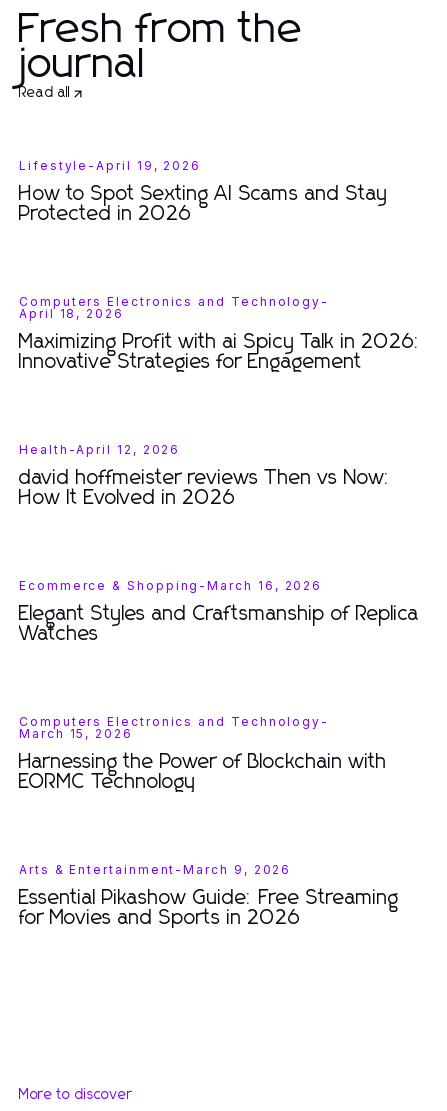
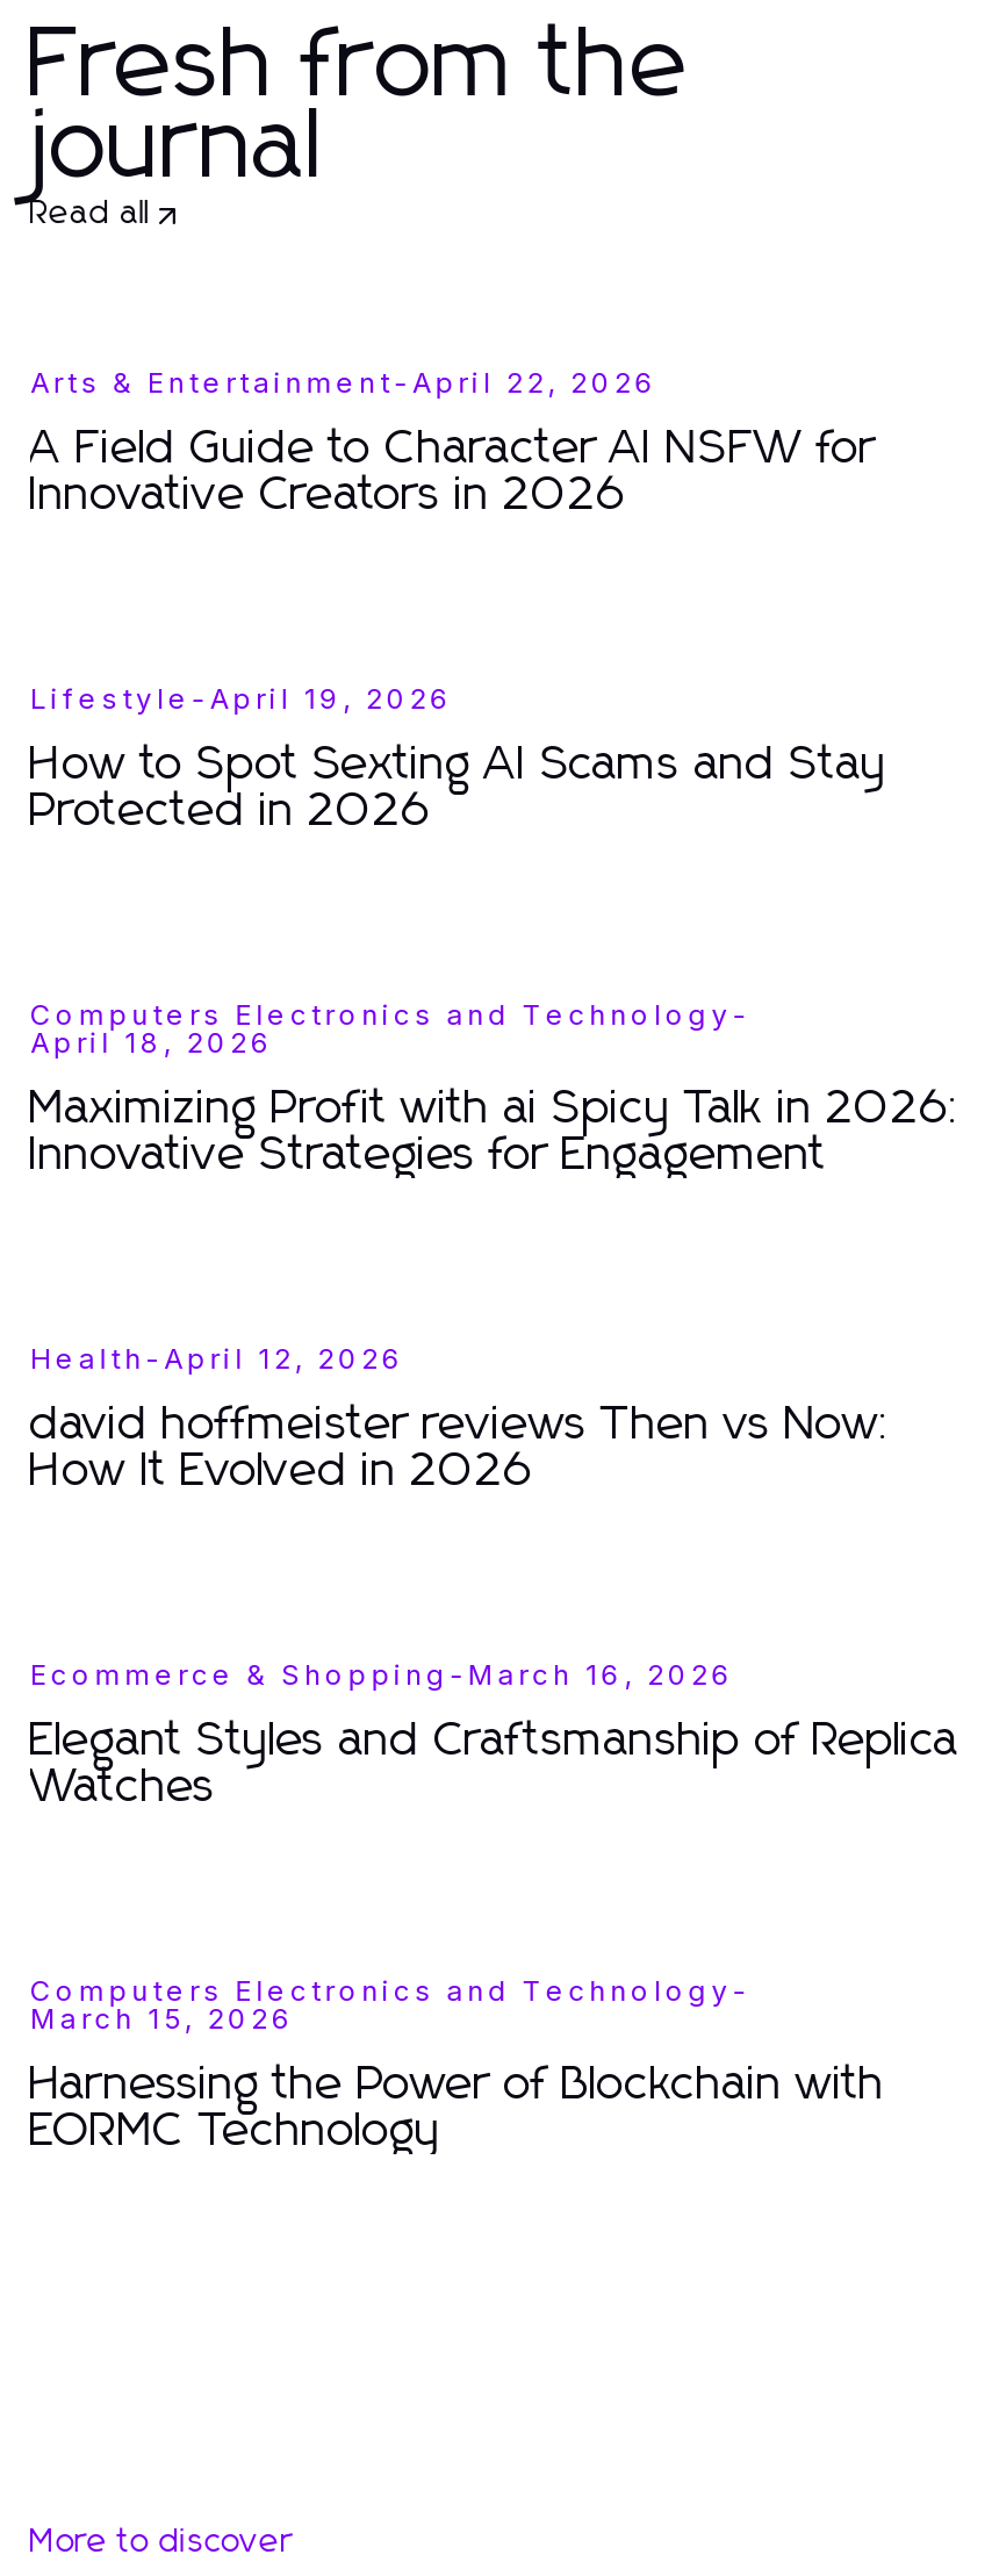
+ Arts & Entertainment - April 22, 2026
+ A Field Guide to Character AI NSFW for
+ Innovative Creators in 2026

moved down: Lifestyle - April 19, 2026 | How to Spot Sexting AI Scams and Stay | Protected in 2026 | ... | Harnessing the Power of Blockchain with | EORMC Technology

- Arts & Entertainment - March 9, 2026
- Essential Pikashow Guide: Free Streaming
- for Movies and Sports in 2026
